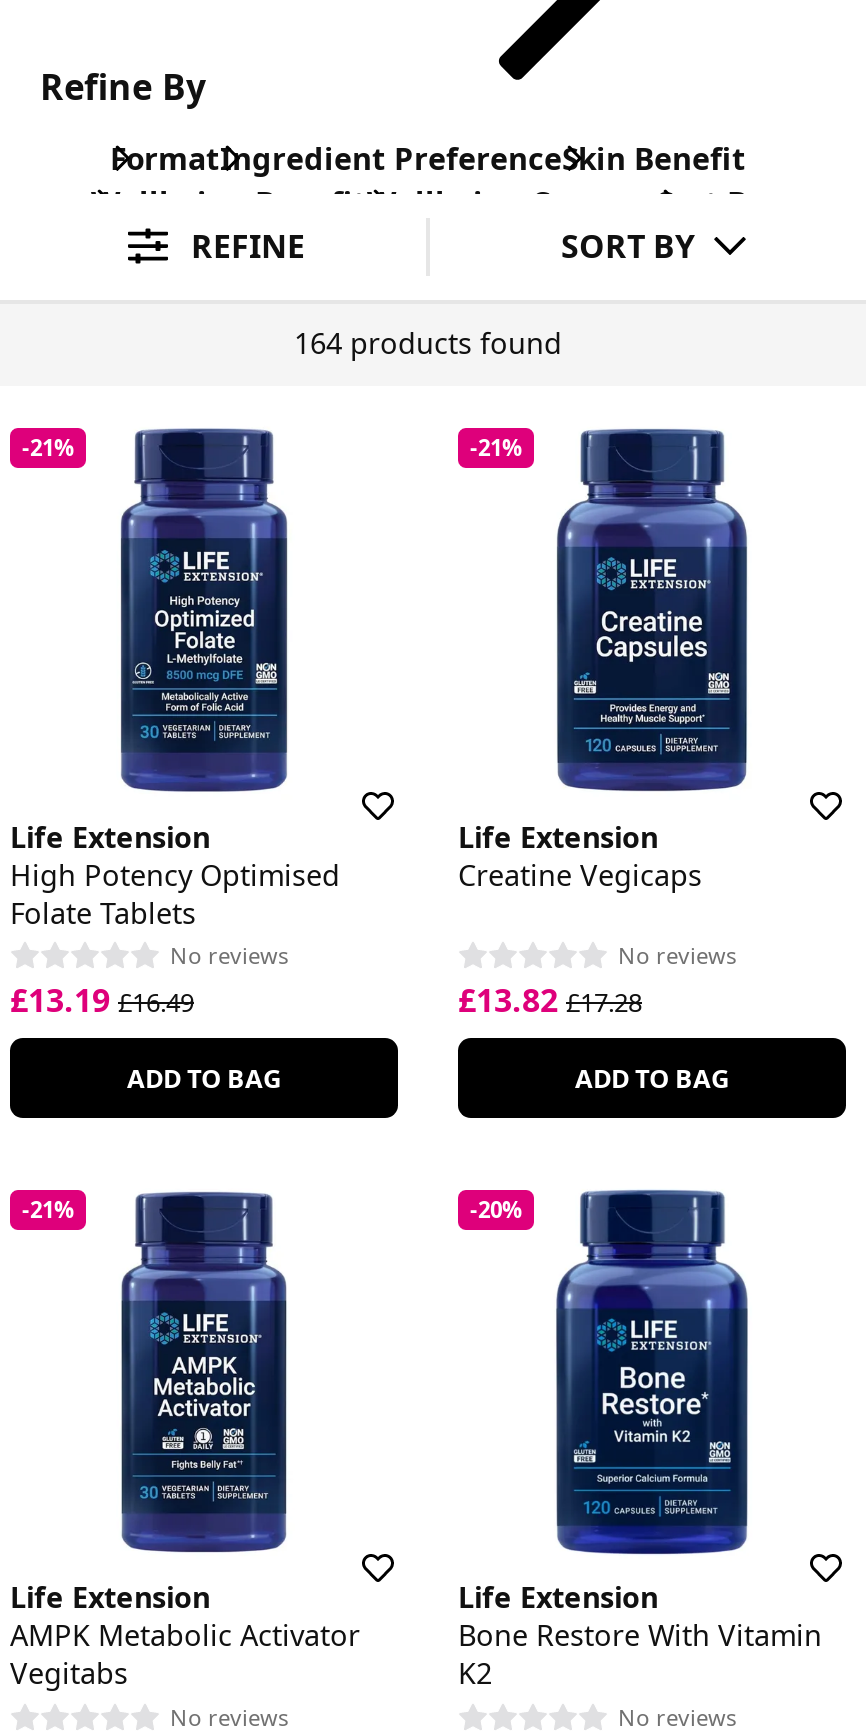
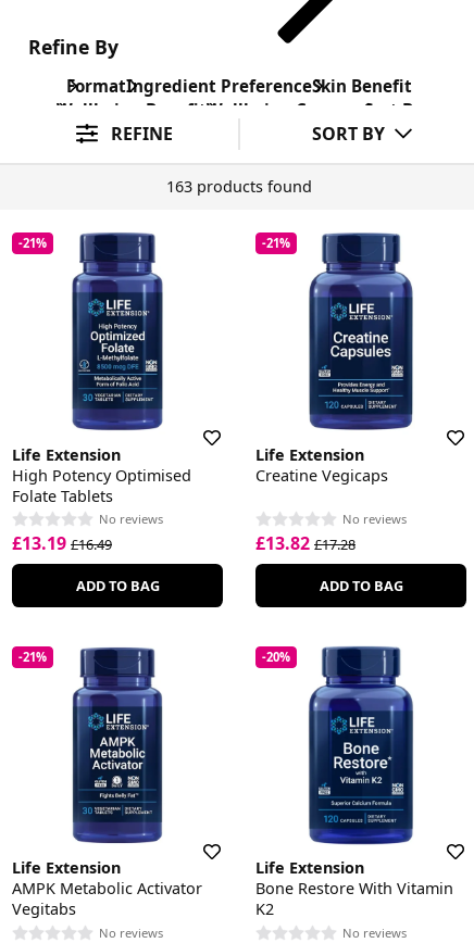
- 164 products found
+ 163 products found
